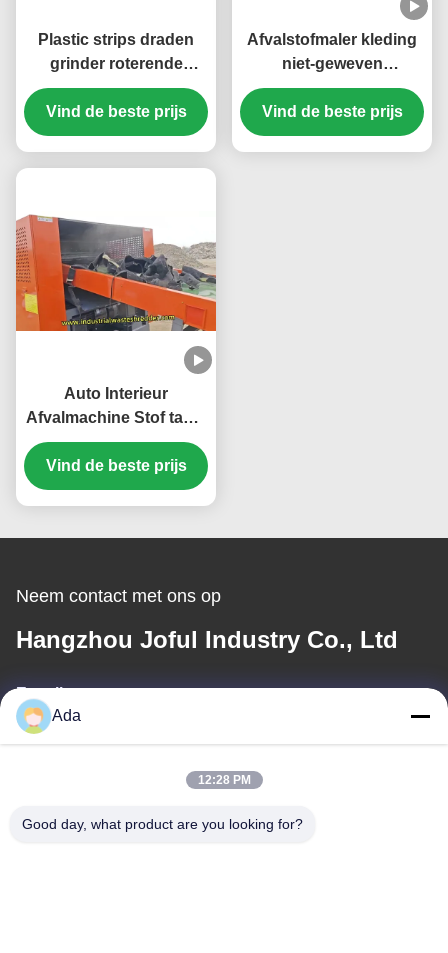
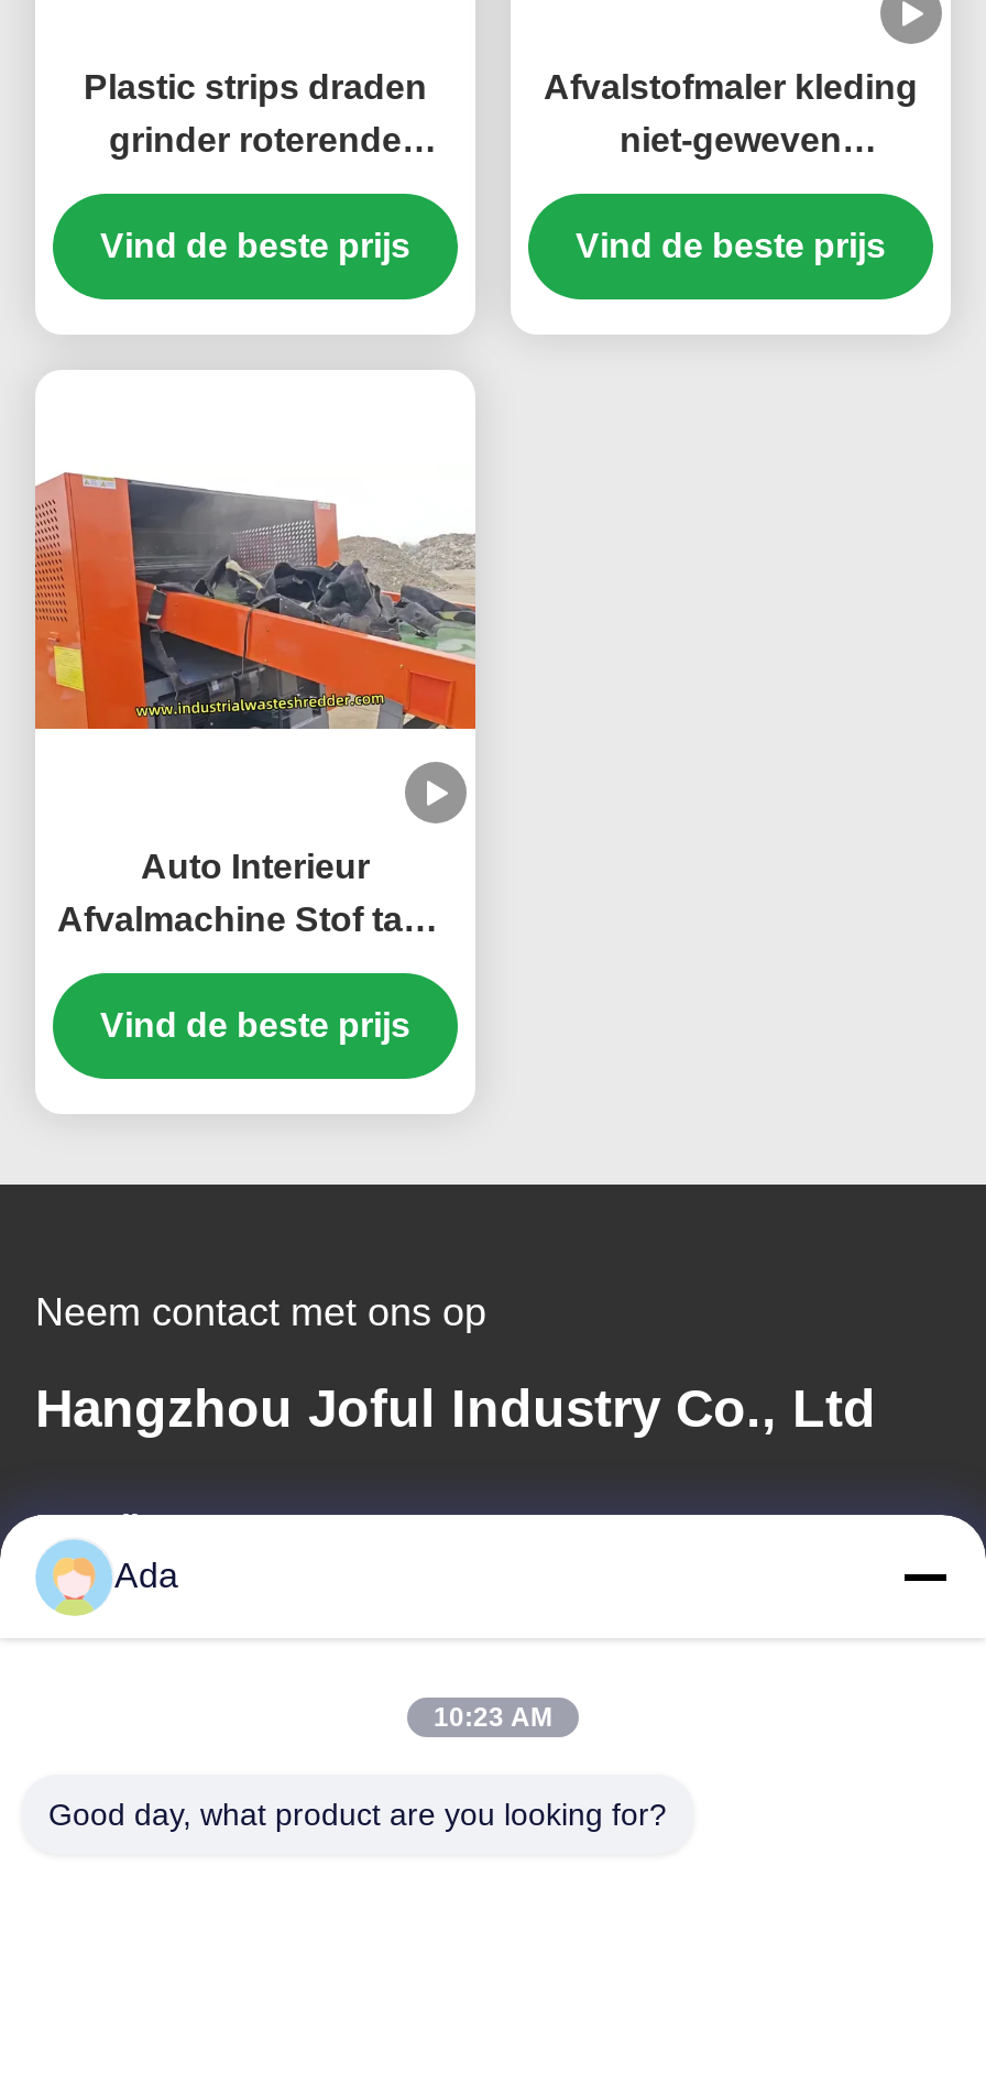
- 12:28 PM
+ 10:23 AM
